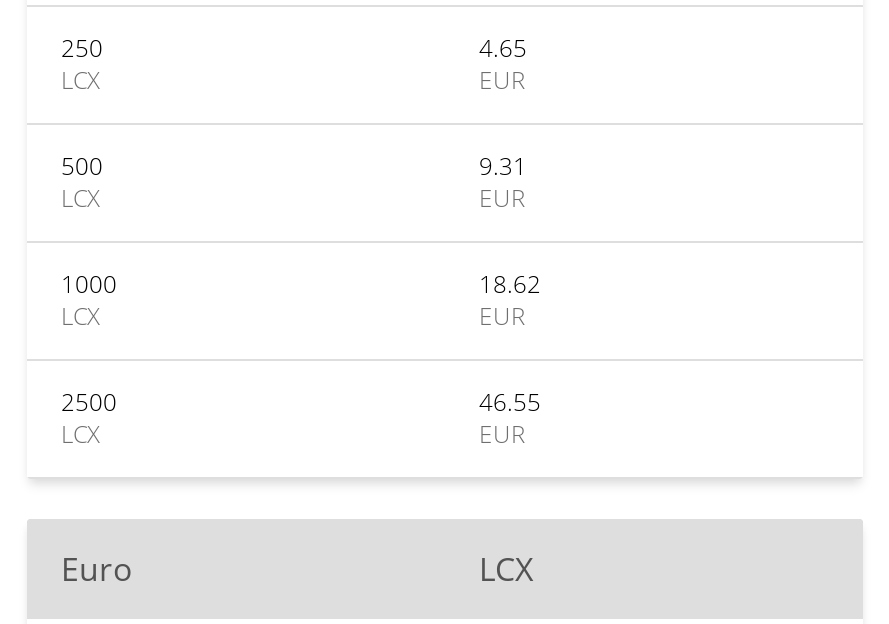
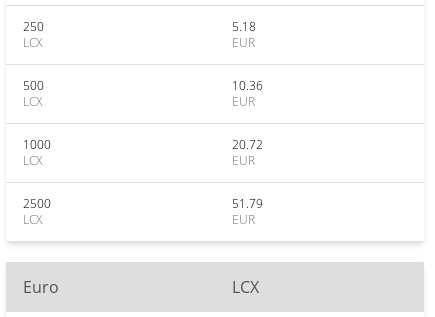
- 4.65
+ 5.18

- 9.31
+ 10.36

- 18.62
+ 20.72

- 46.55
+ 51.79
